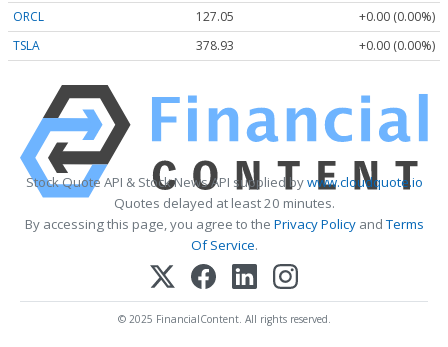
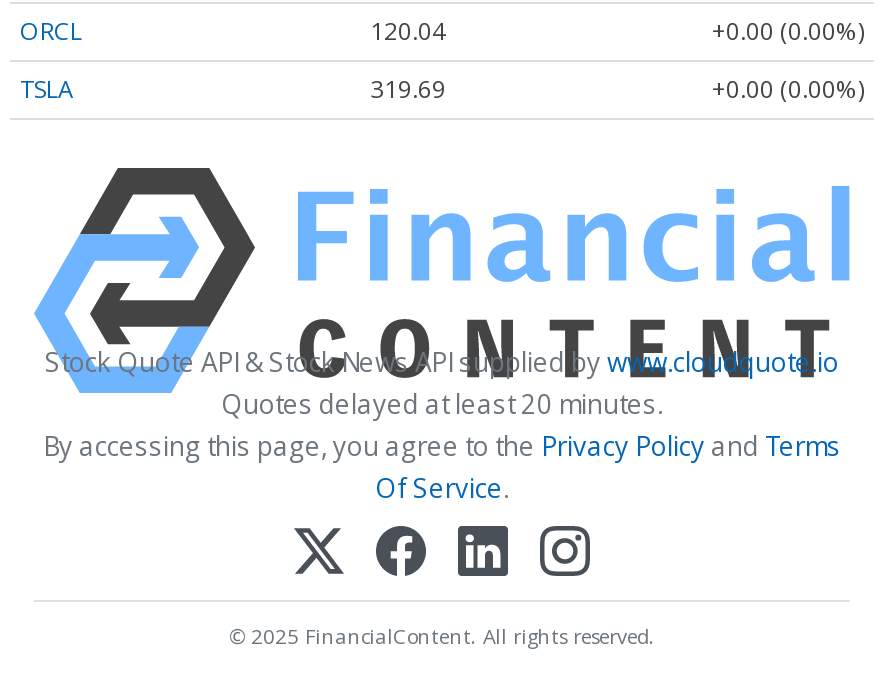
- 127.05
+ 120.04

- 378.93
+ 319.69
